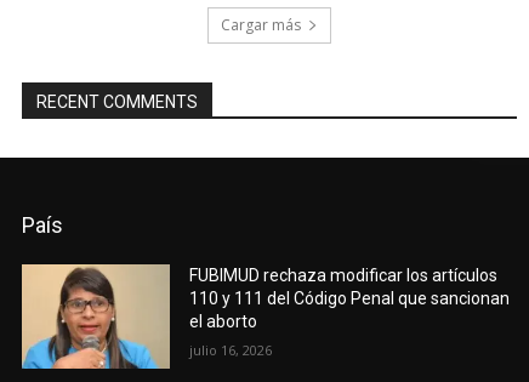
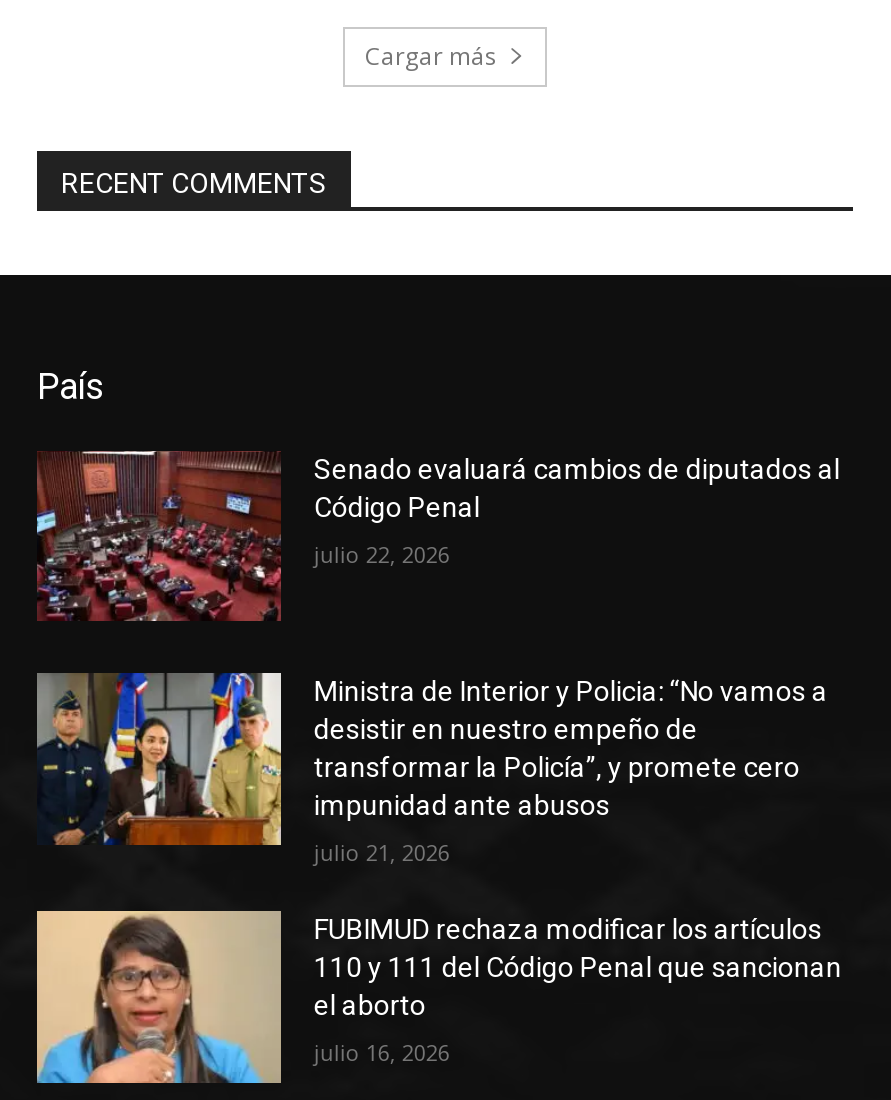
+ [image]
+ Senado evaluará cambios de diputados al
+ Código Penal
+ julio 22, 2026

+ [image]
+ Ministra de Interior y Policia: “No vamos a
+ desistir en nuestro empeño de
+ transformar la Policía”, y promete cero
+ impunidad ante abusos
+ julio 21, 2026
